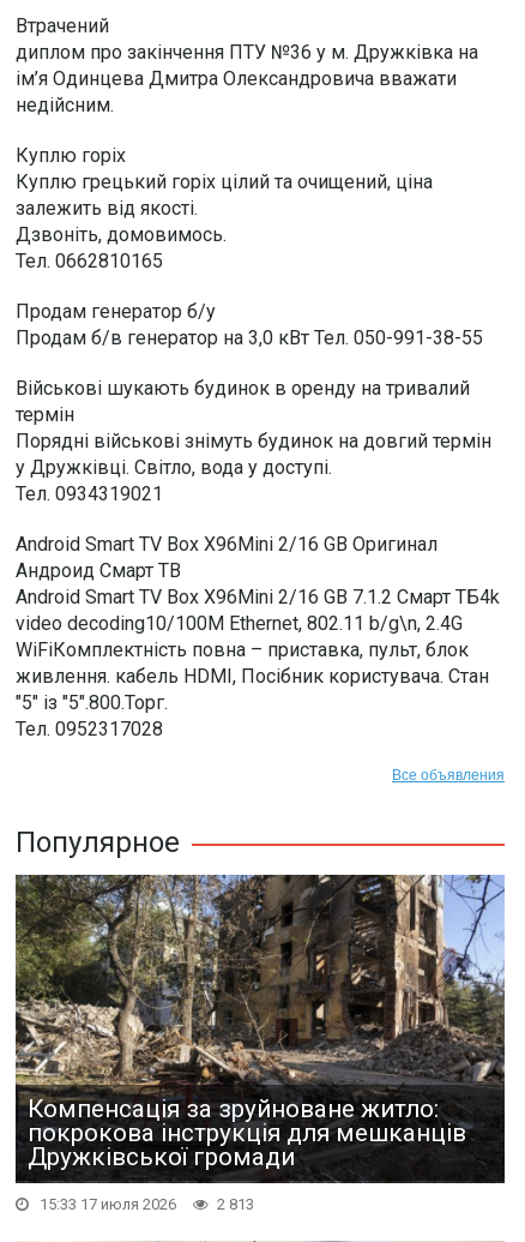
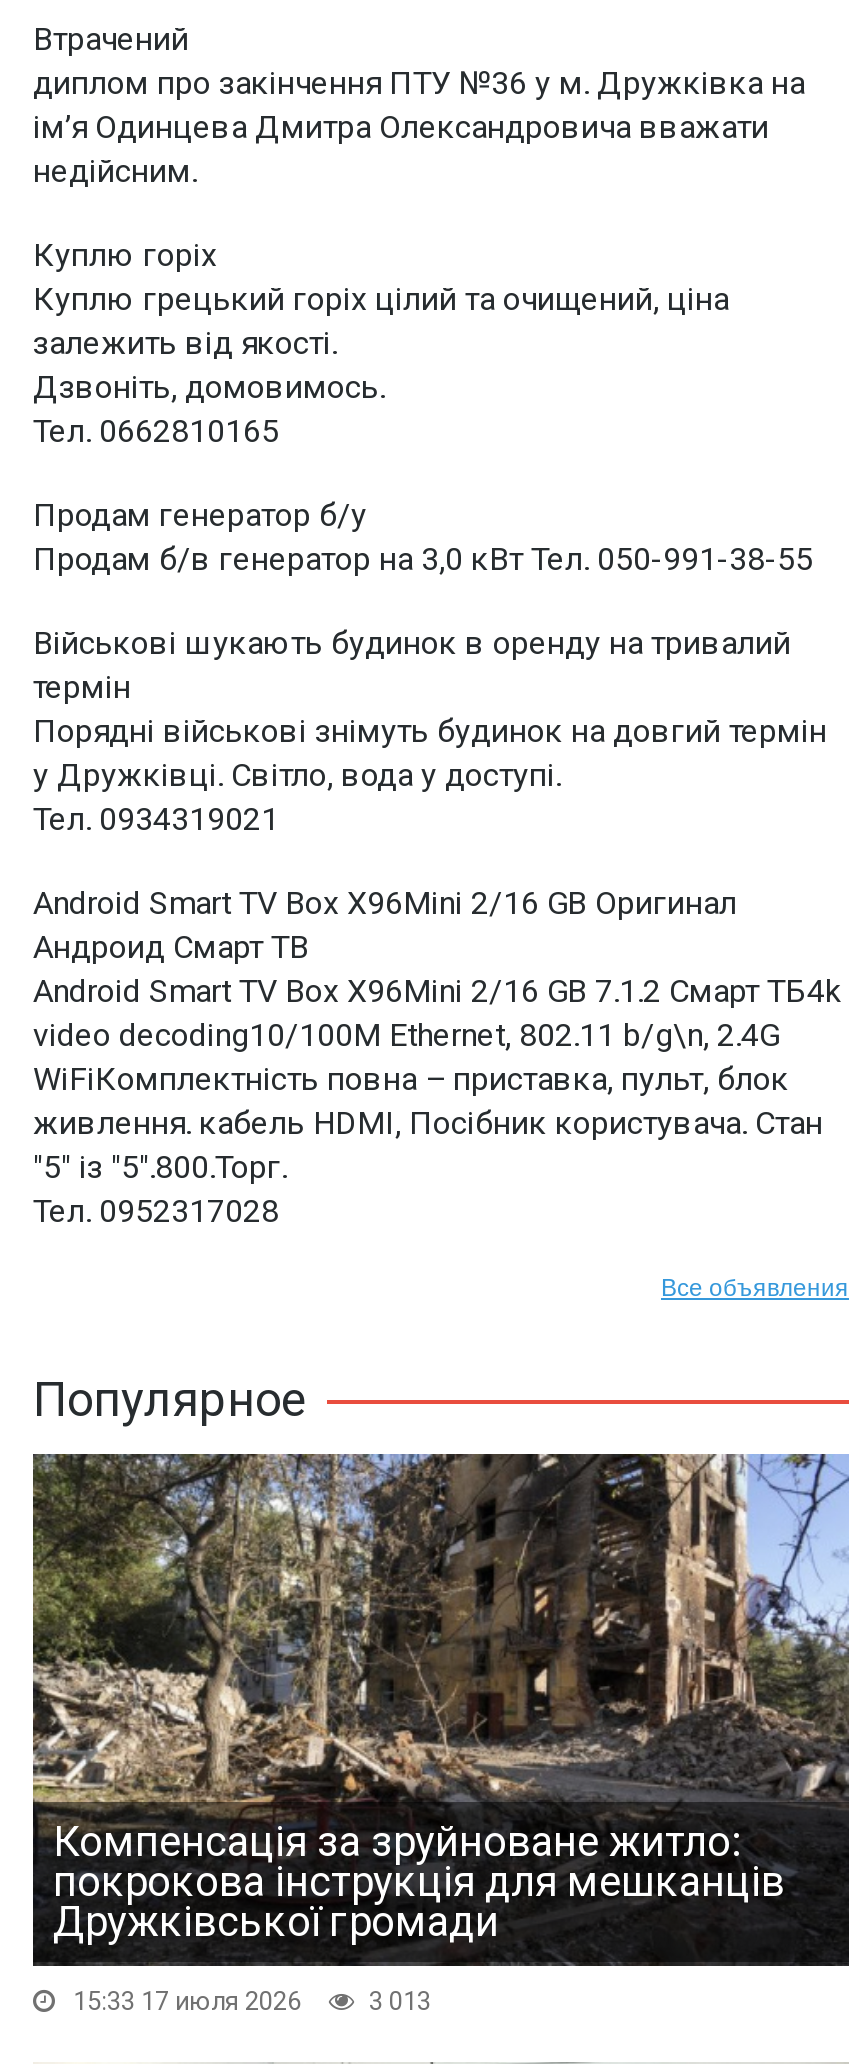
- 2 813
+ 3 013
